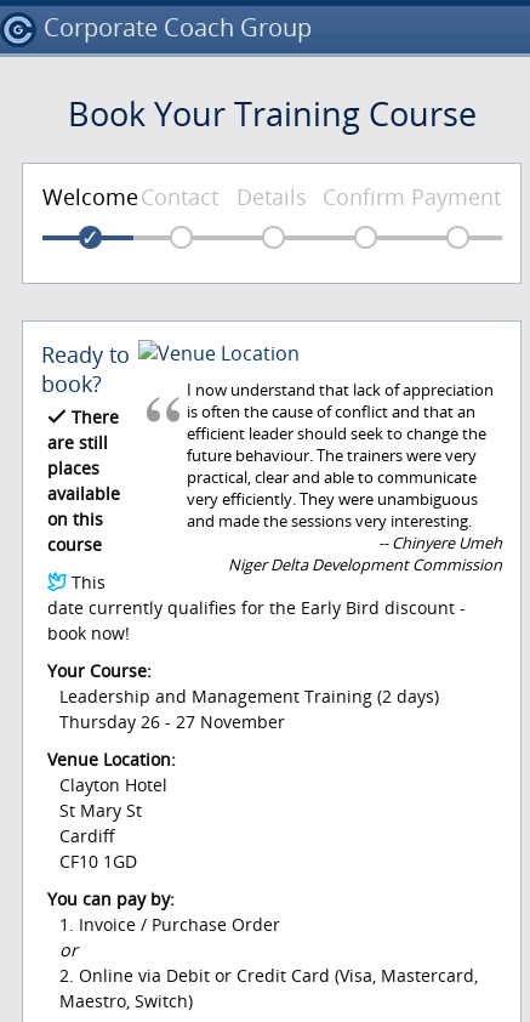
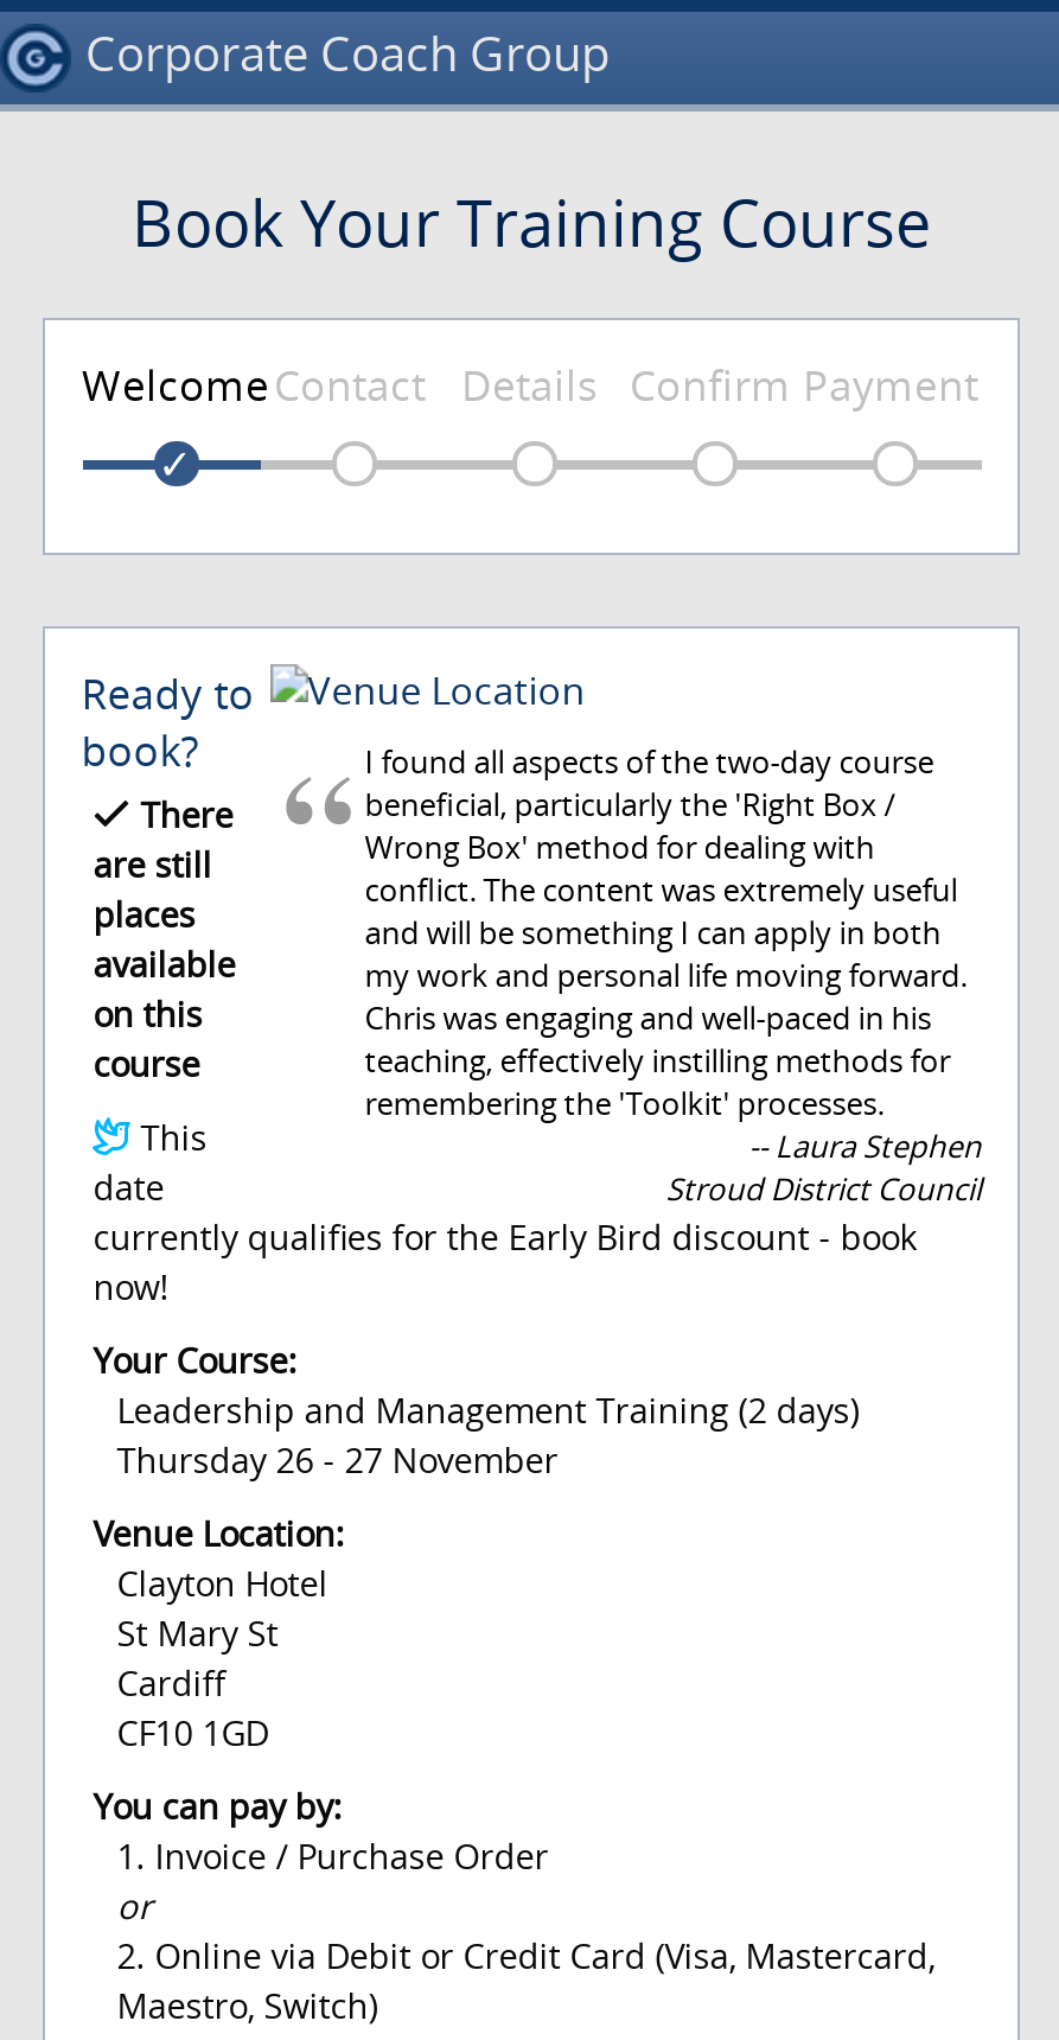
- I now understand that lack of appreciation
- is often the cause of conflict and that an
- efficient leader should seek to change the
- future behaviour. The trainers were very
- practical, clear and able to communicate
- very efficiently. They were unambiguous
- and made the sessions very interesting.
- -- Chinyere Umeh
- Niger Delta Development Commission
+ I found all aspects of the two-day course
+ beneficial, particularly the 'Right Box /
+ Wrong Box' method for dealing with
+ conflict. The content was extremely useful
+ and will be something I can apply in both
+ my work and personal life moving forward.
+ Chris was engaging and well-paced in his
+ teaching, effectively instilling methods for
+ remembering the 'Toolkit' processes.
+ -- Laura Stephen
+ Stroud District Council
